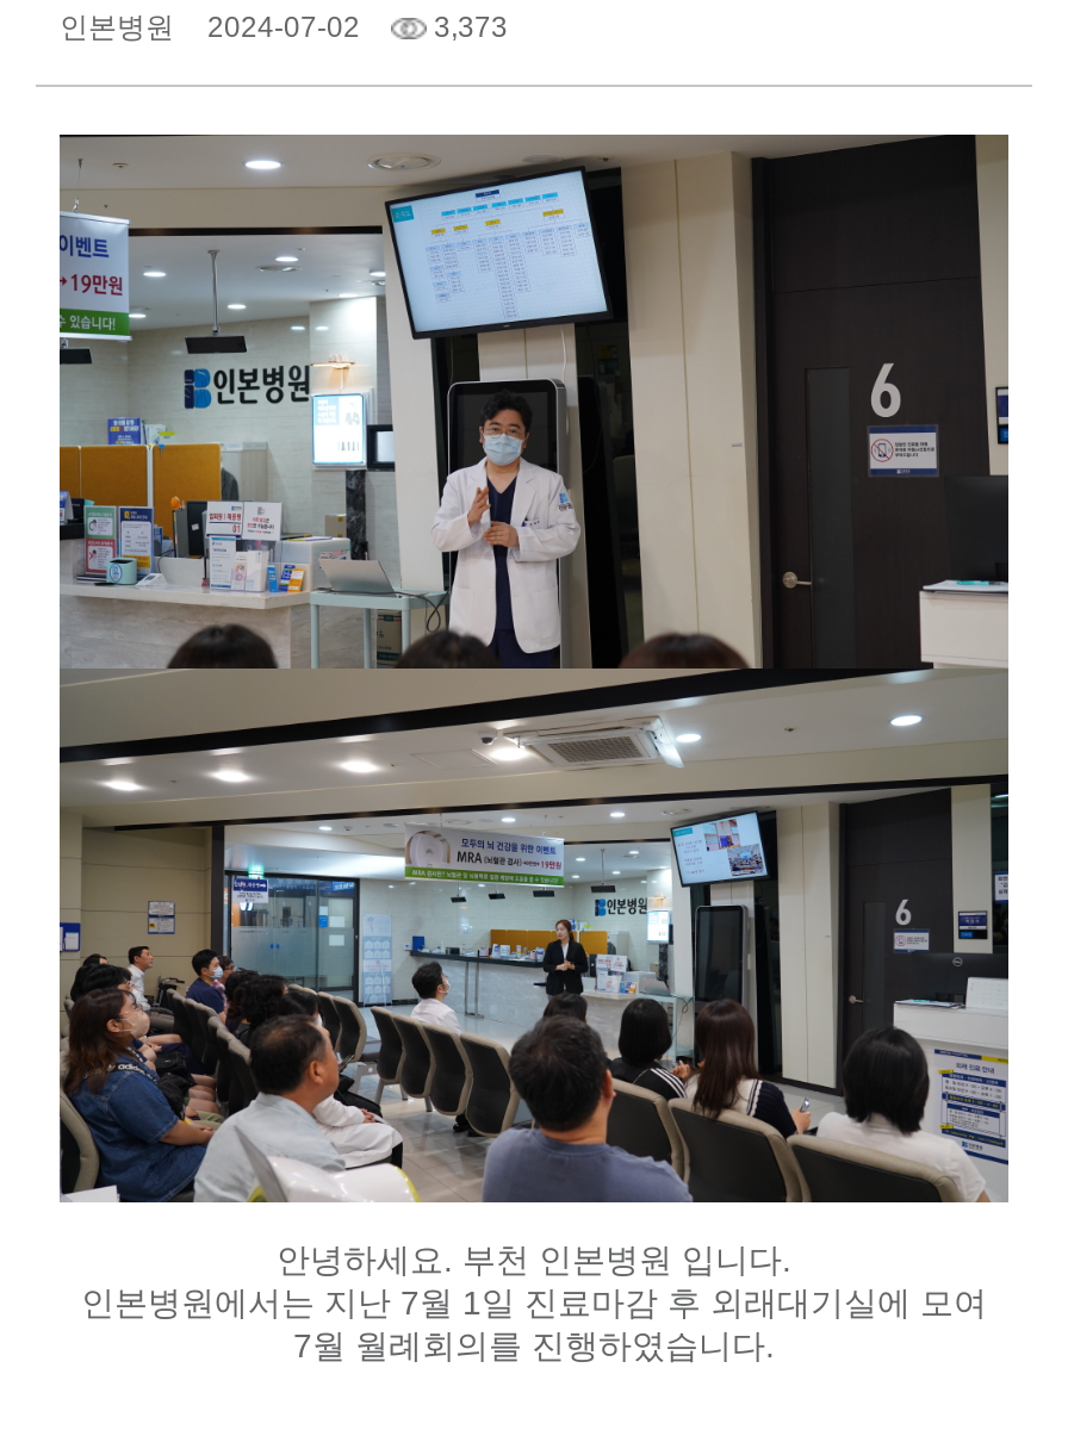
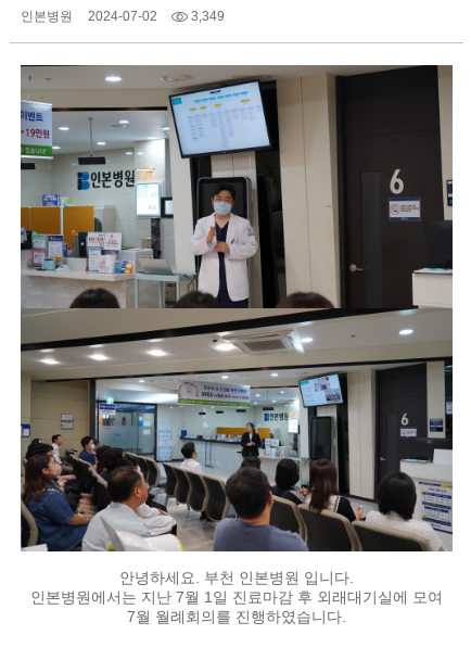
- 인본병원 2024-07-02 3,373
+ 인본병원 2024-07-02 3,349
